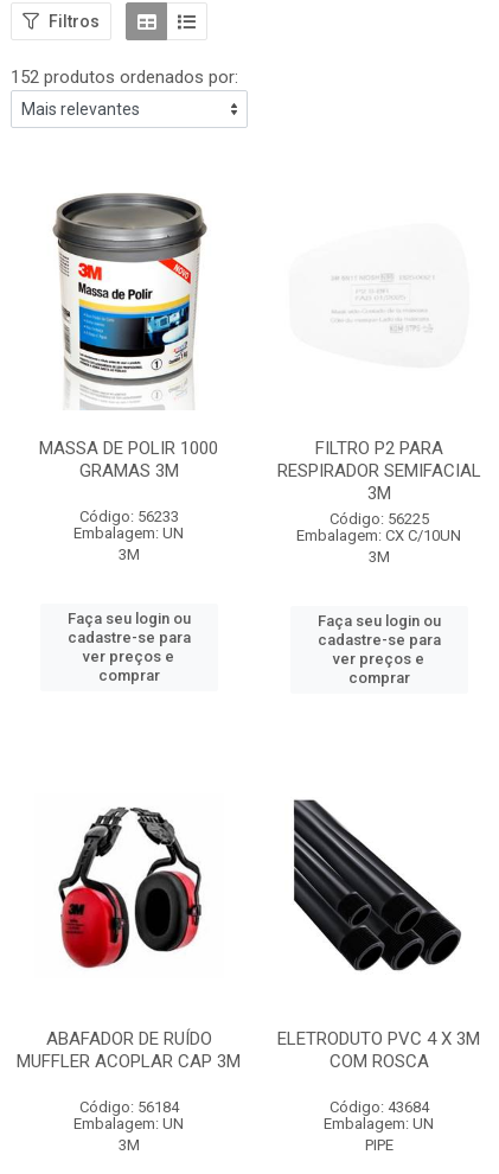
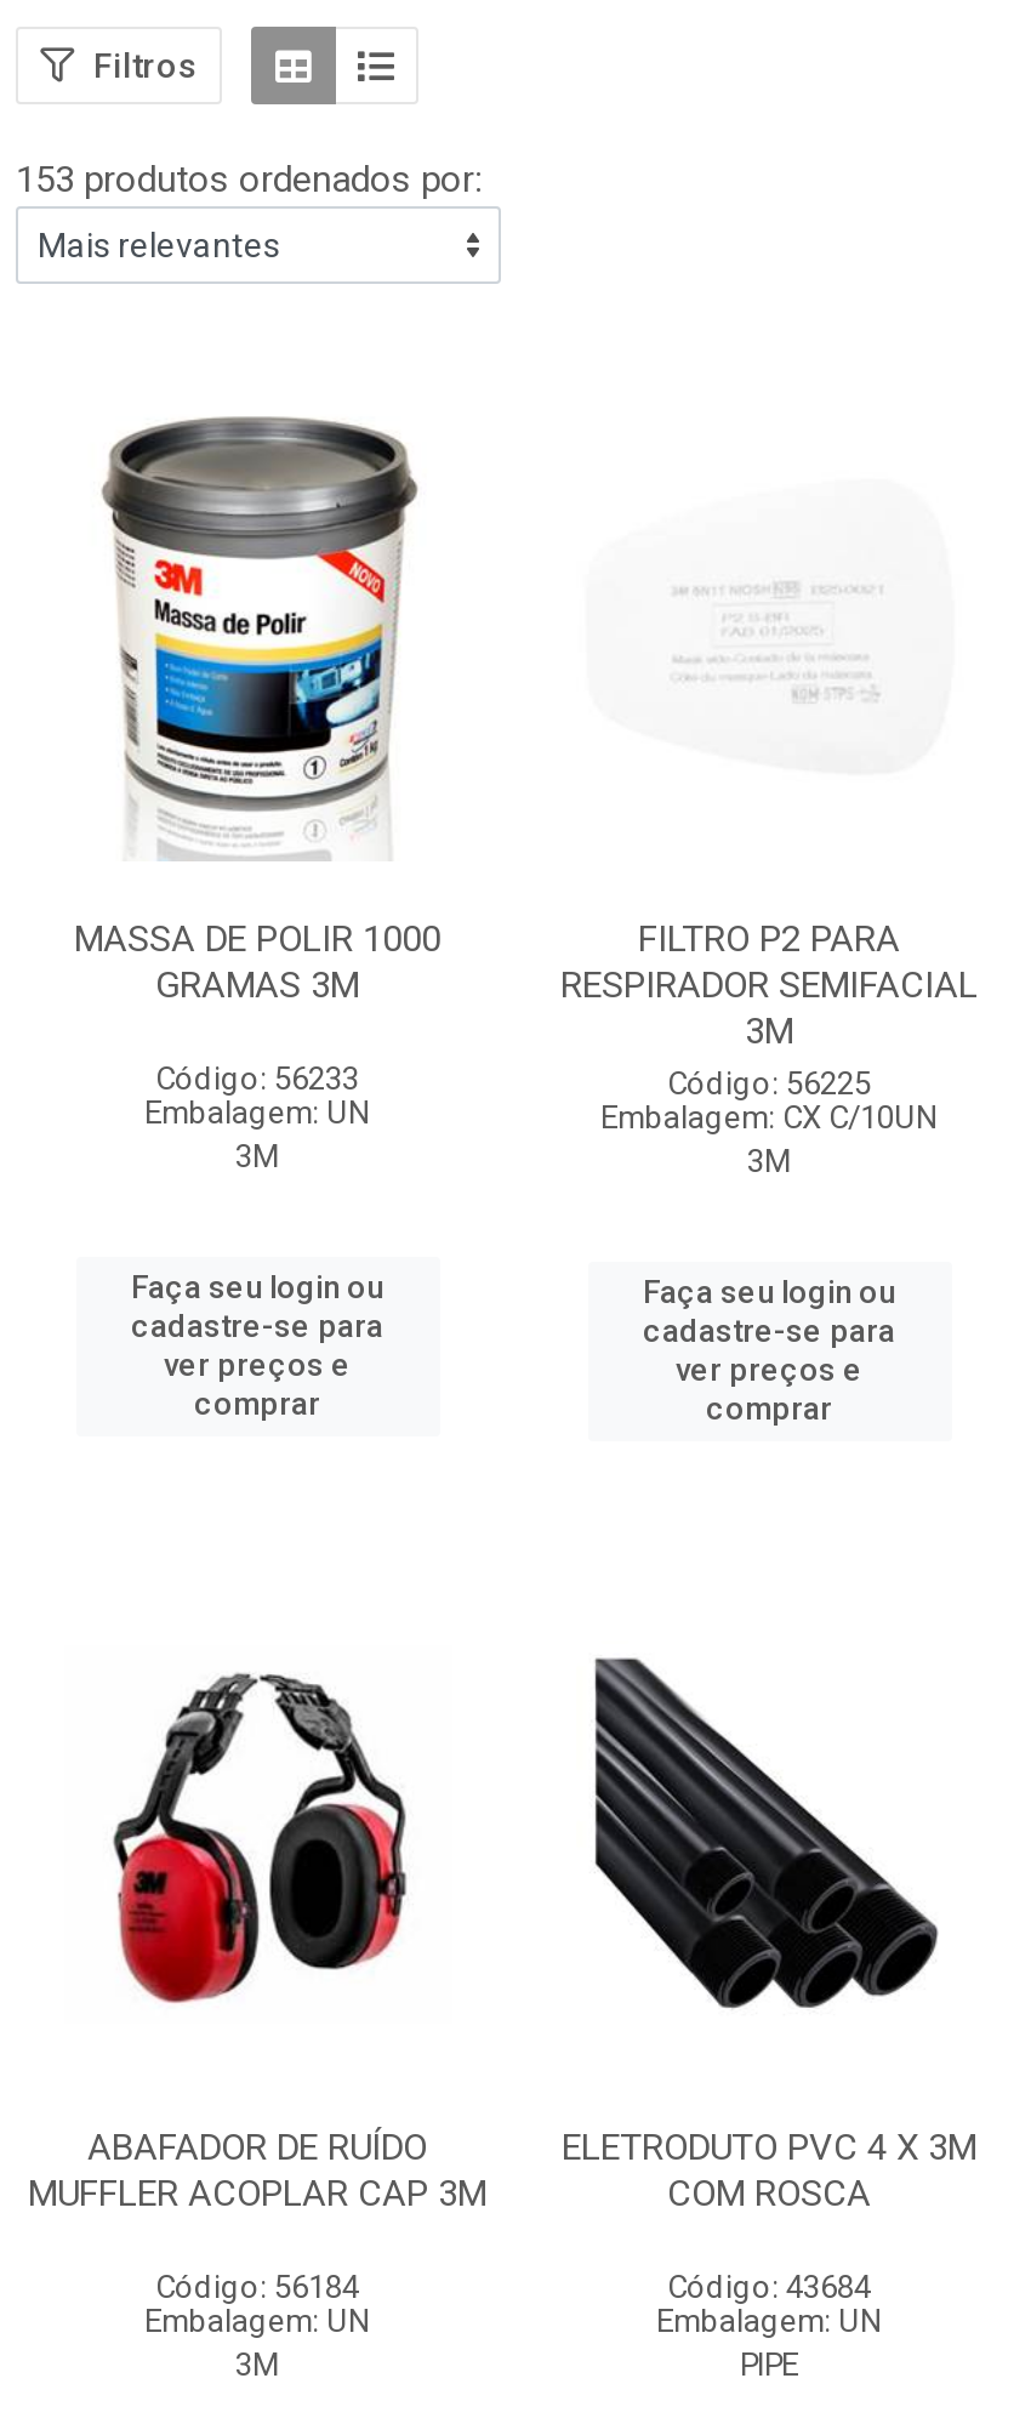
- 152 produtos ordenados por:
+ 153 produtos ordenados por:
